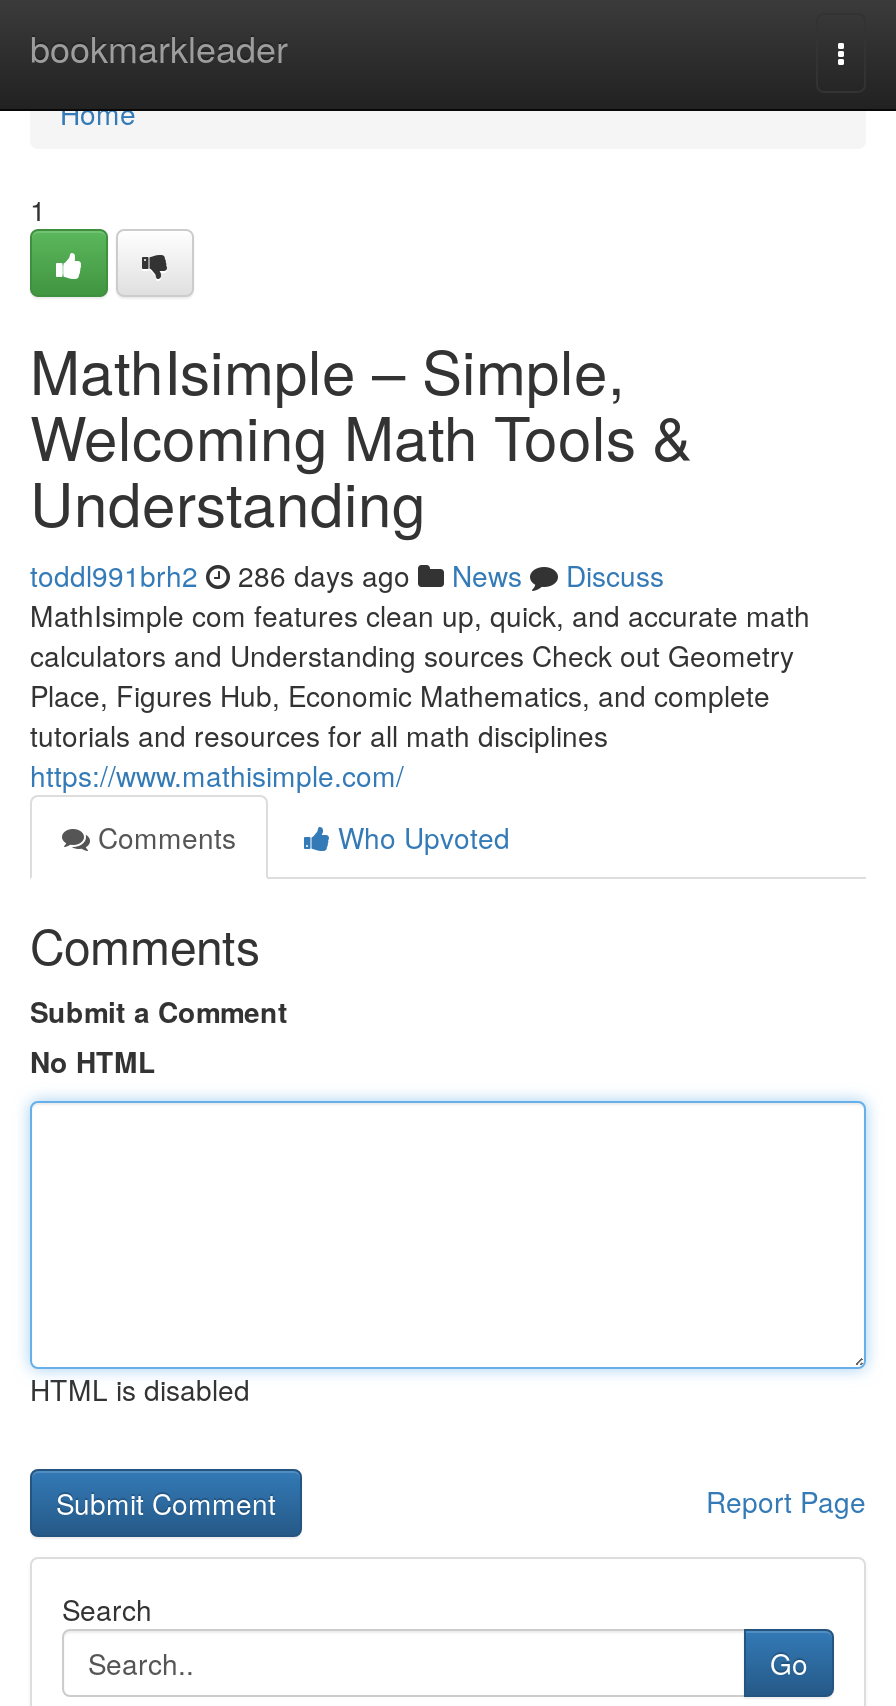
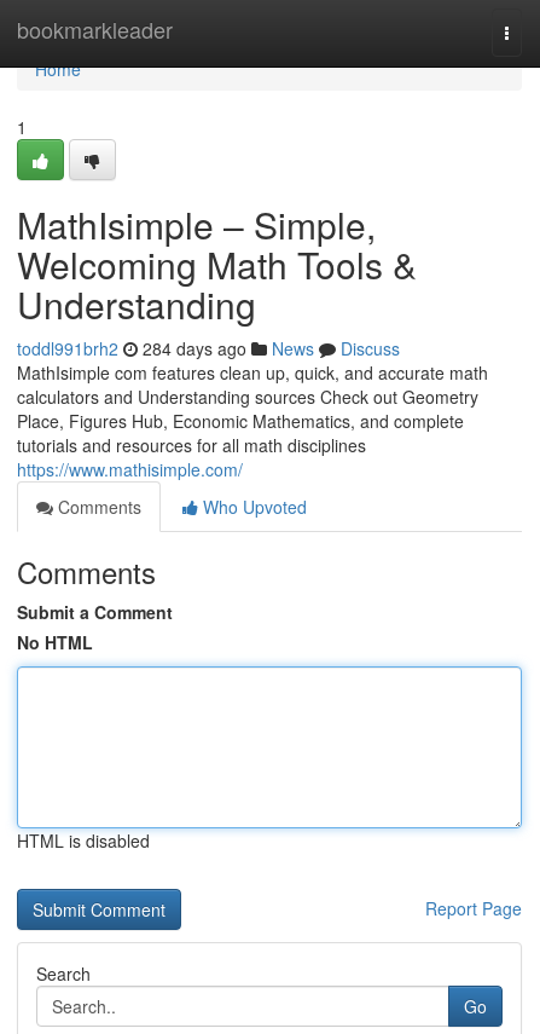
- toddl991brh2 286 days ago News Discuss
+ toddl991brh2 284 days ago News Discuss
